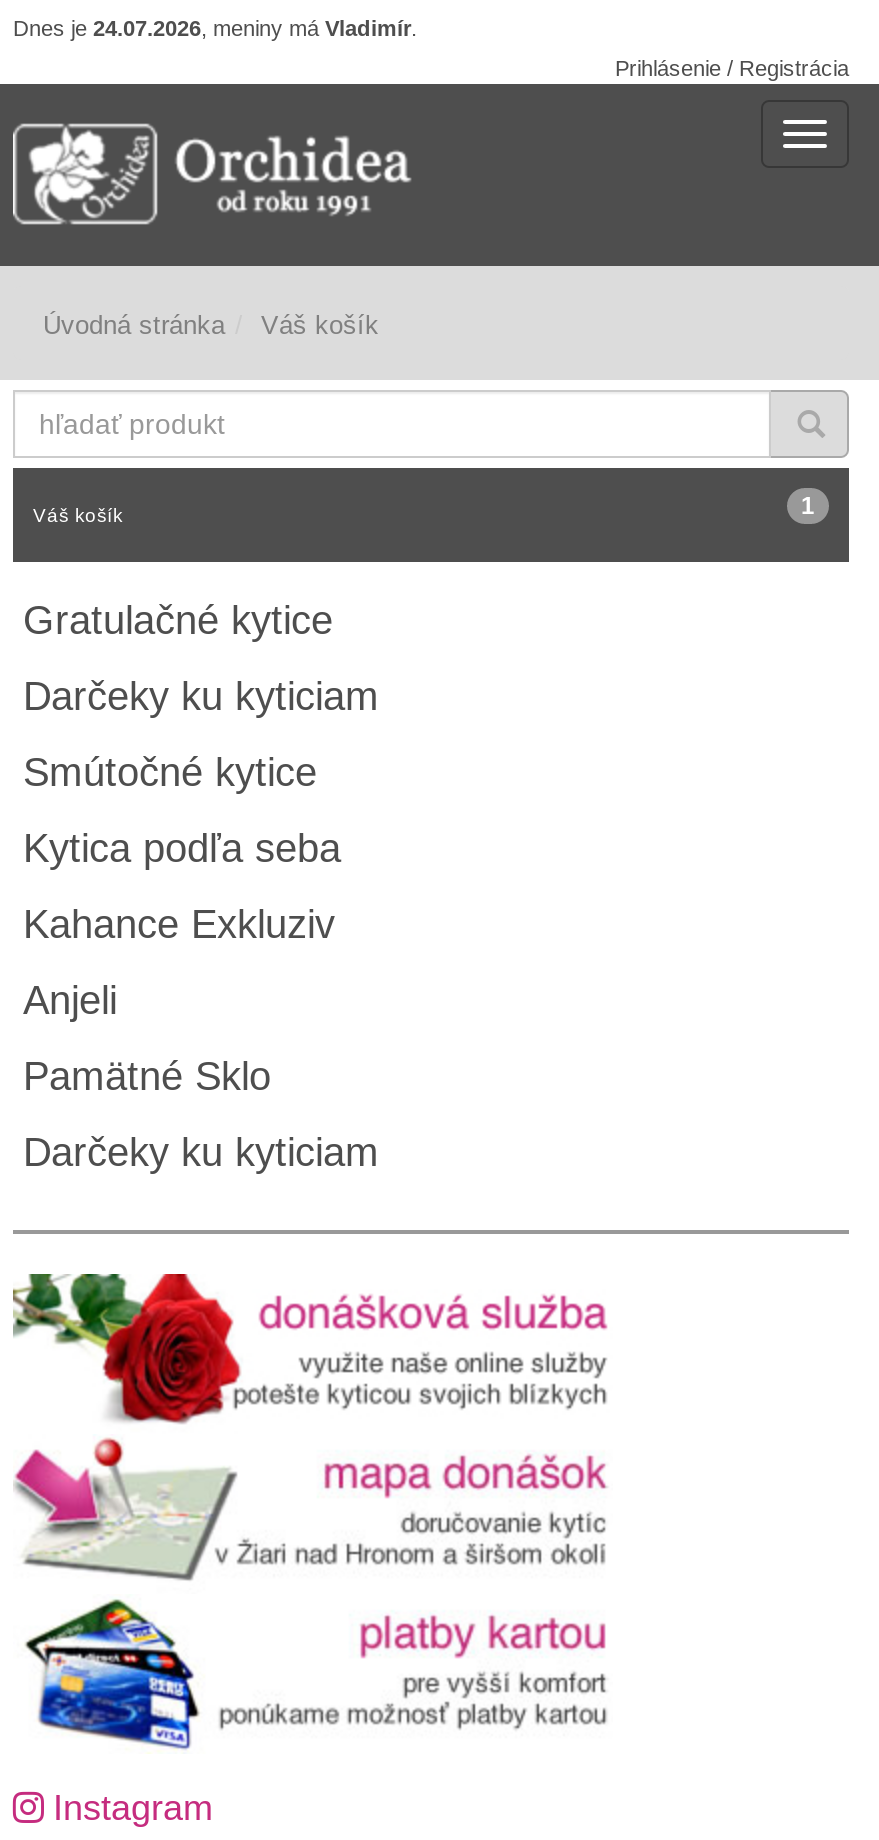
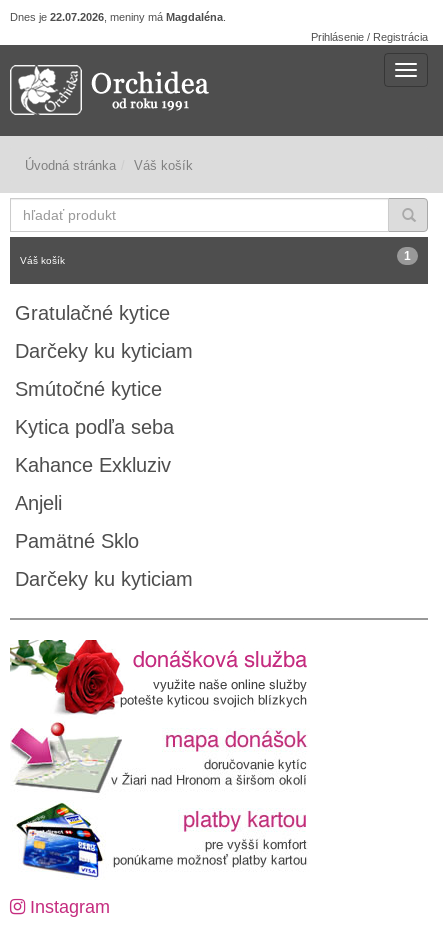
- Dnes je 24.07.2026, meniny má Vladimír.
+ Dnes je 22.07.2026, meniny má Magdaléna.
